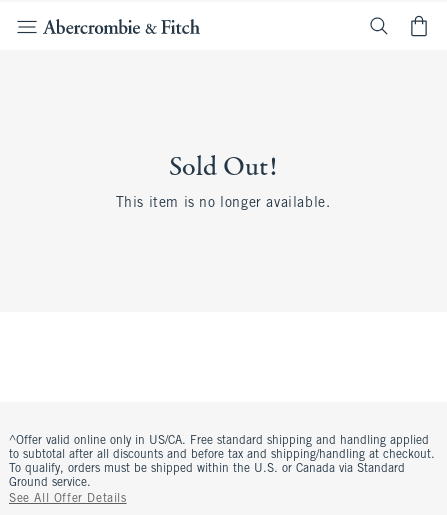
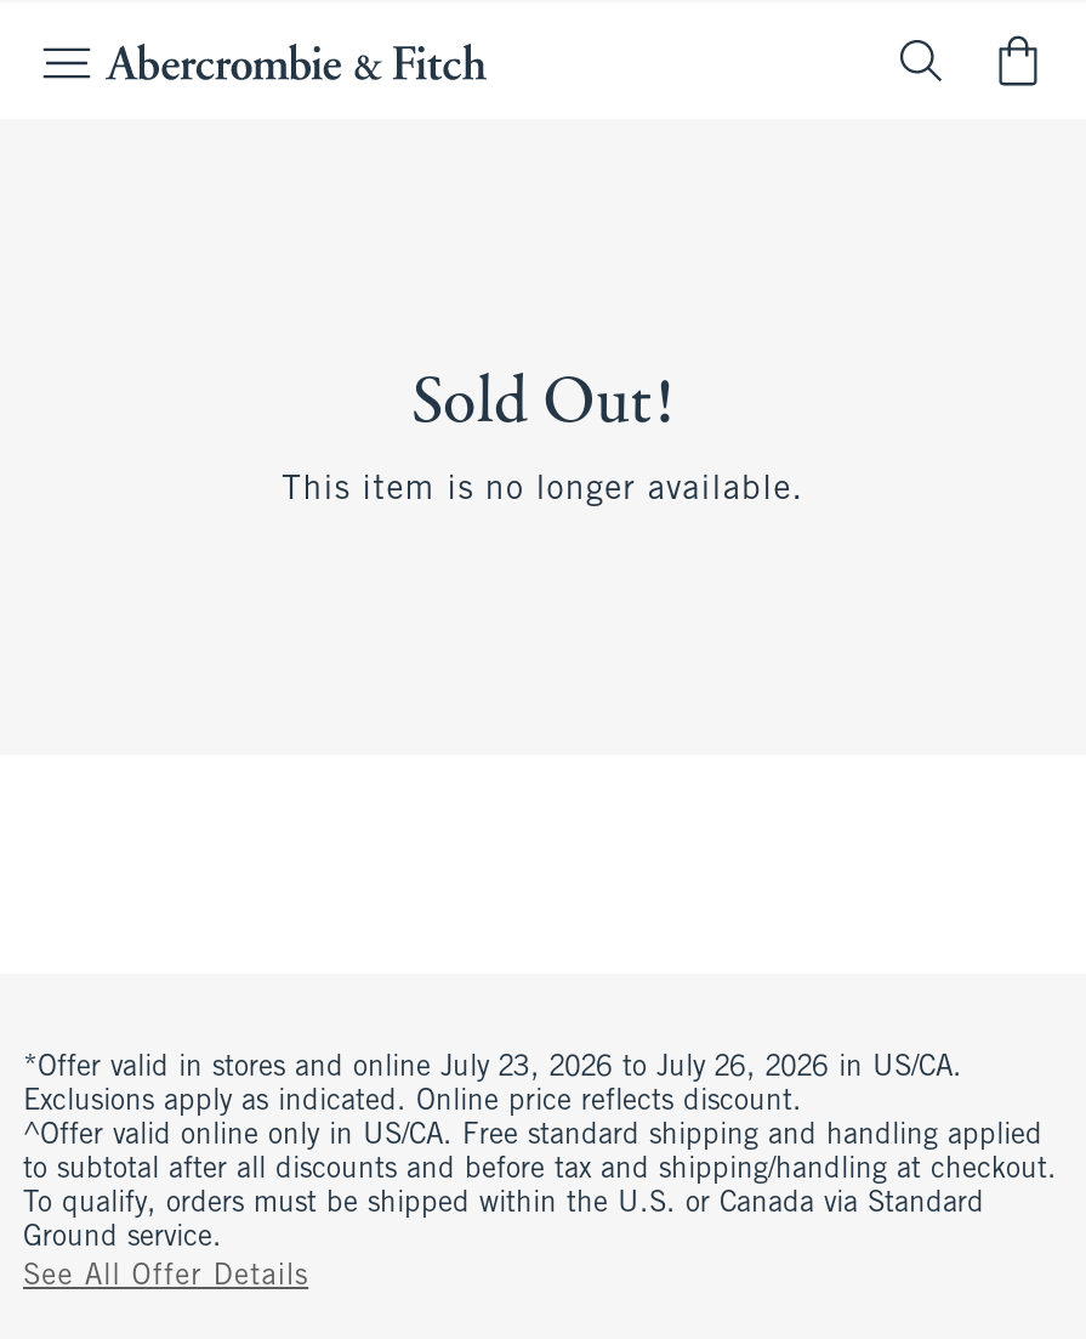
+ *Offer valid in stores and online July 23, 2026 to July 26, 2026 in US/CA.
+ Exclusions apply as indicated. Online price reflects discount.
